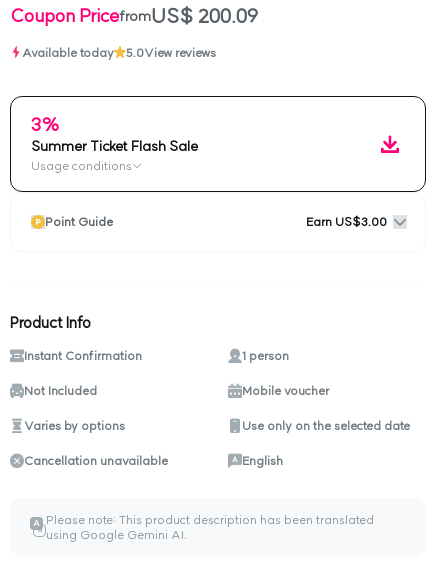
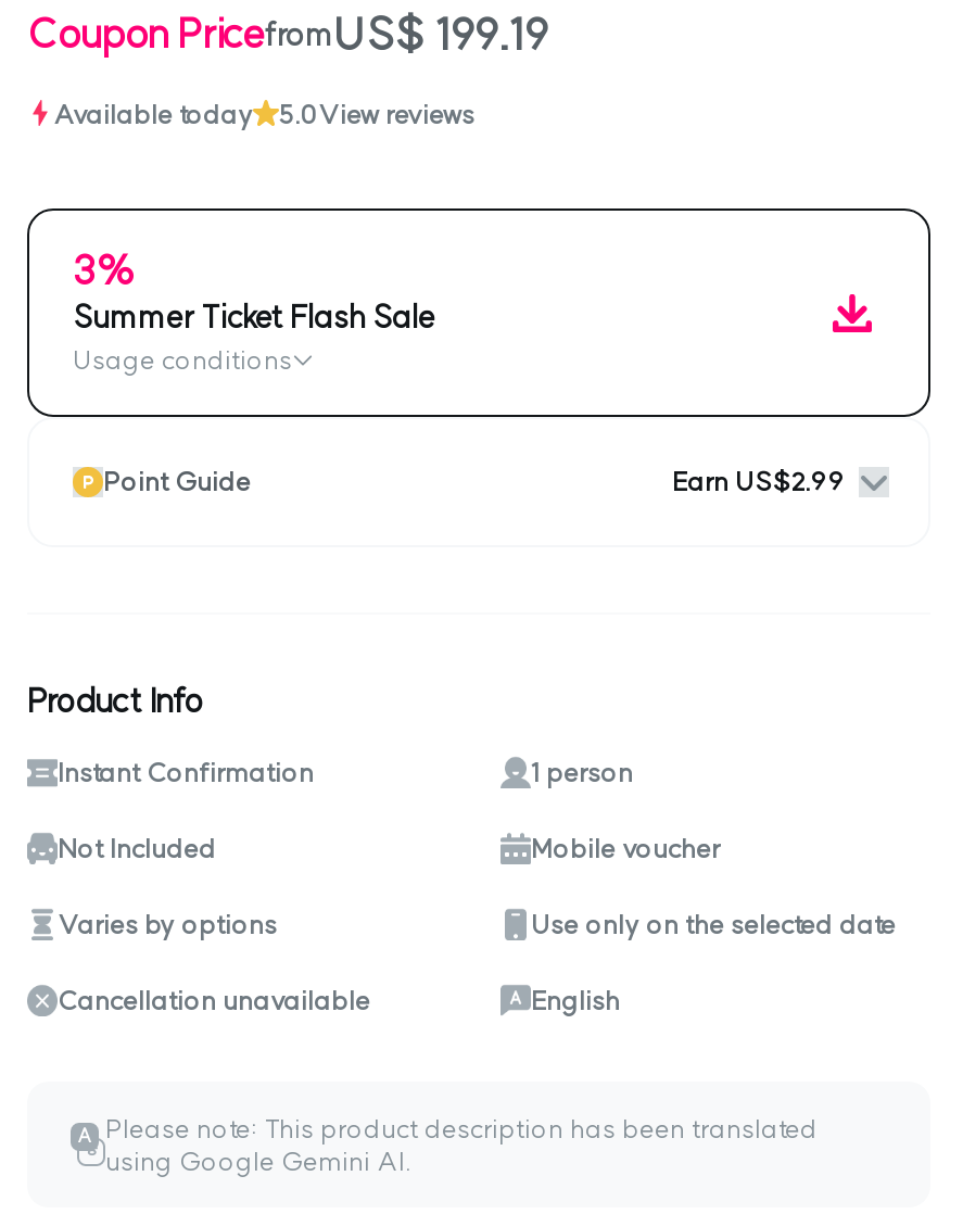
- Coupon Price from US$ 200.09
+ Coupon Price from US$ 199.19

- Earn US$3.00
+ Earn US$2.99
